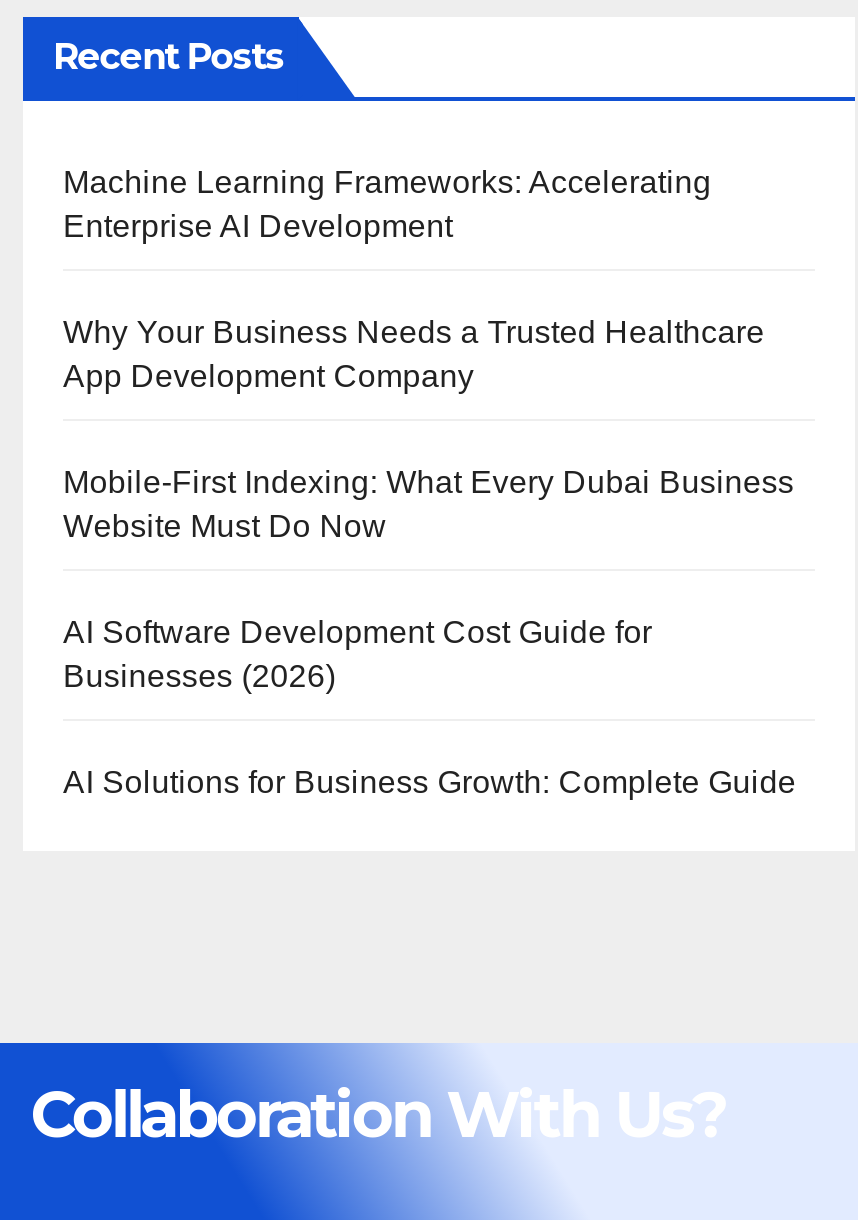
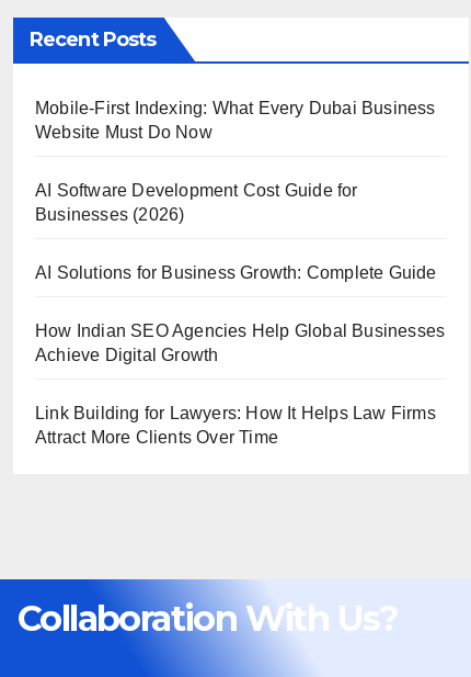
- Machine Learning Frameworks: Accelerating
- Enterprise AI Development
- Why Your Business Needs a Trusted Healthcare
- App Development Company

moved up: Mobile-First Indexing: What Every Dubai Business | Website Must Do Now | AI Software Development Cost Guide for | Businesses (2026) | AI Solutions for Business Growth: Complete Guide

+ How Indian SEO Agencies Help Global Businesses
+ Achieve Digital Growth
+ Link Building for Lawyers: How It Helps Law Firms
+ Attract More Clients Over Time
